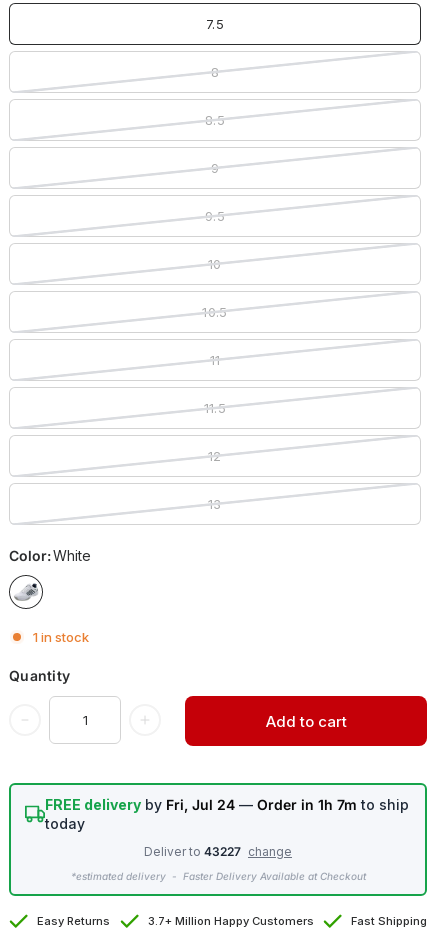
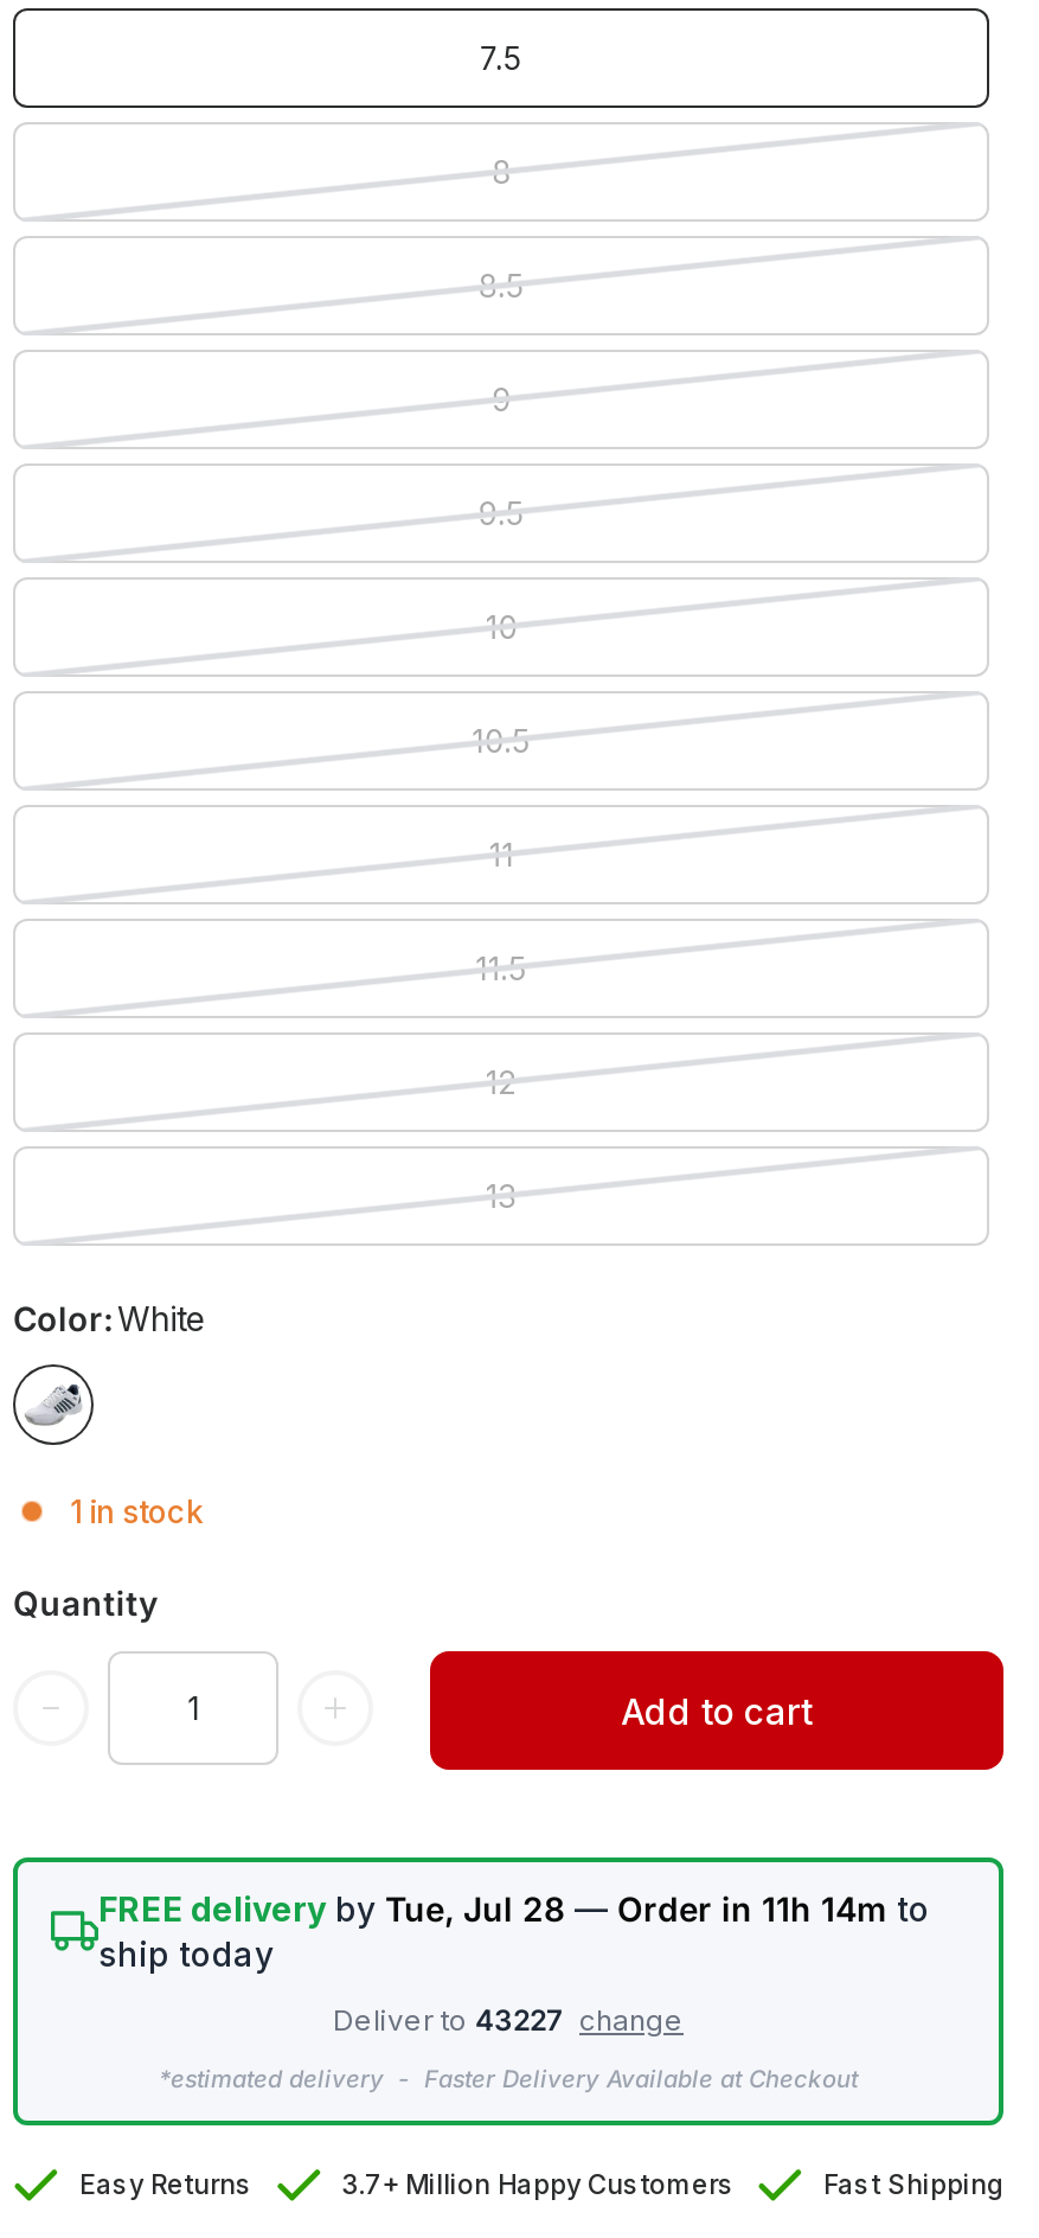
- FREE delivery by Fri, Jul 24 — Order in 1h 7m to ship
- today
+ FREE delivery by Tue, Jul 28 — Order in 11h 14m to
+ ship today
